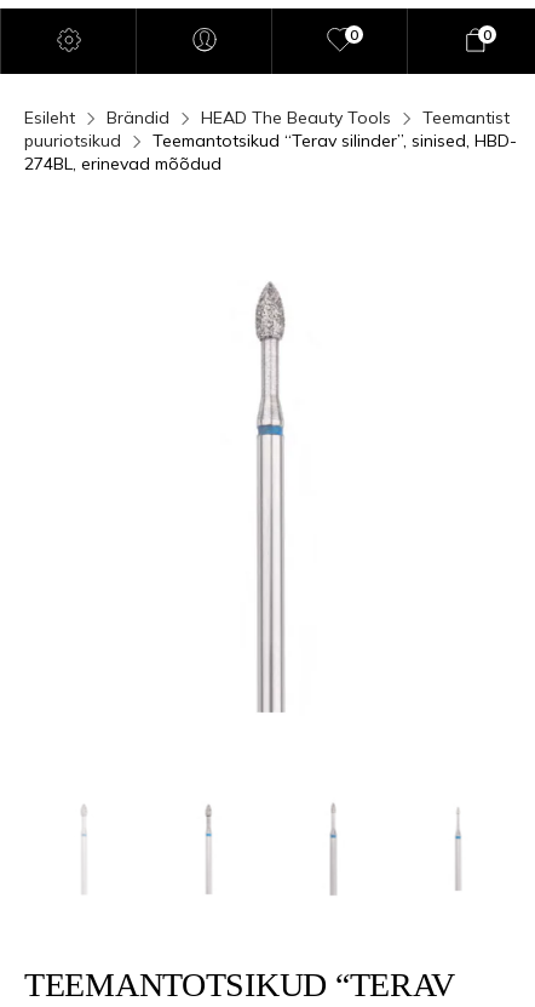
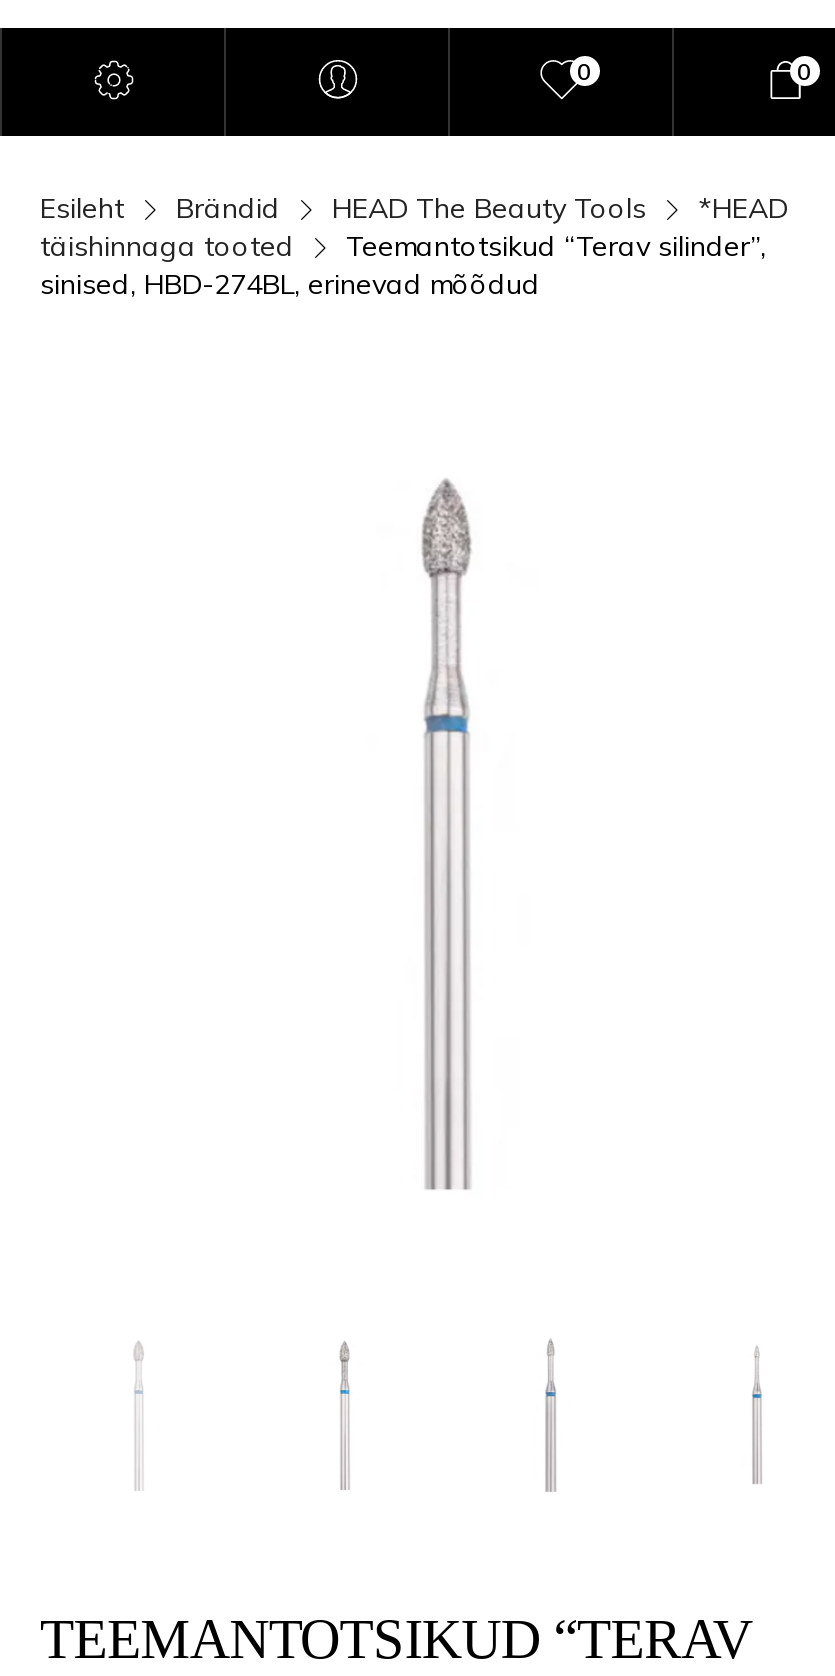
- Teemantist
- puuriotsikud
- Teemantotsikud “Terav silinder”, sinised, HBD-
- 274BL, erinevad mõõdud
+ *HEAD
+ täishinnaga tooted
+ Teemantotsikud “Terav silinder”,
+ sinised, HBD-274BL, erinevad mõõdud
